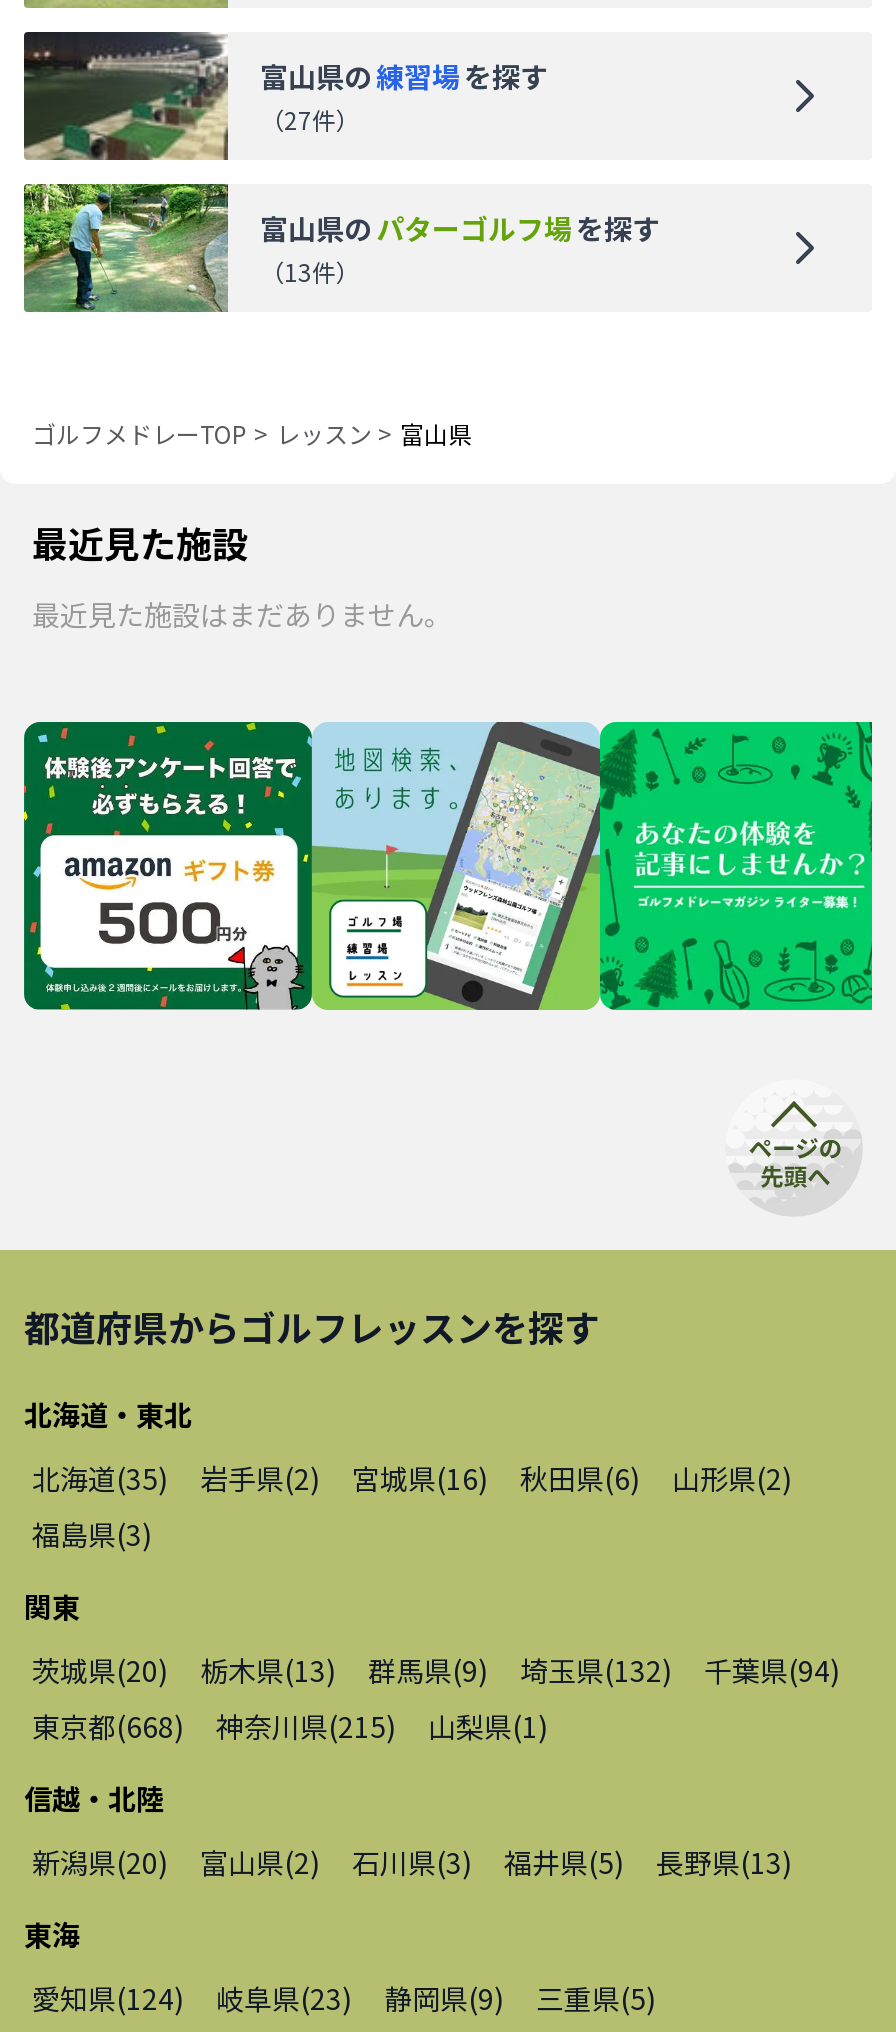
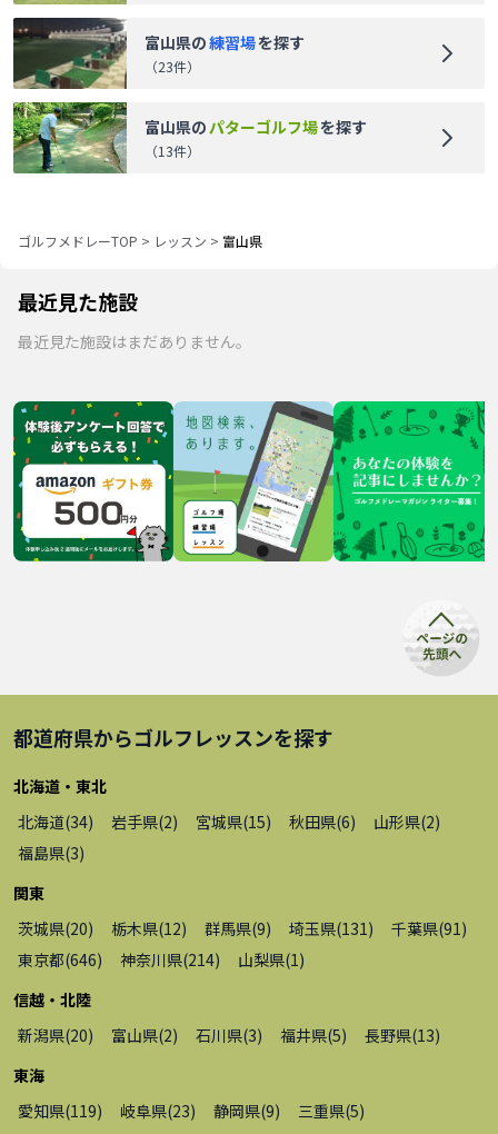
- （27件）
+ （23件）

- 北海道(35)
+ 北海道(34)

- 宮城県(16)
+ 宮城県(15)

- 栃木県(13)
+ 栃木県(12)

- 埼玉県(132)
+ 埼玉県(131)

- 千葉県(94)
+ 千葉県(91)

- 東京都(668)
+ 東京都(646)

- 神奈川県(215)
+ 神奈川県(214)

- 愛知県(124) 岐阜県(23) 静岡県(9) 三重県(5)
+ 愛知県(119) 岐阜県(23) 静岡県(9) 三重県(5)
